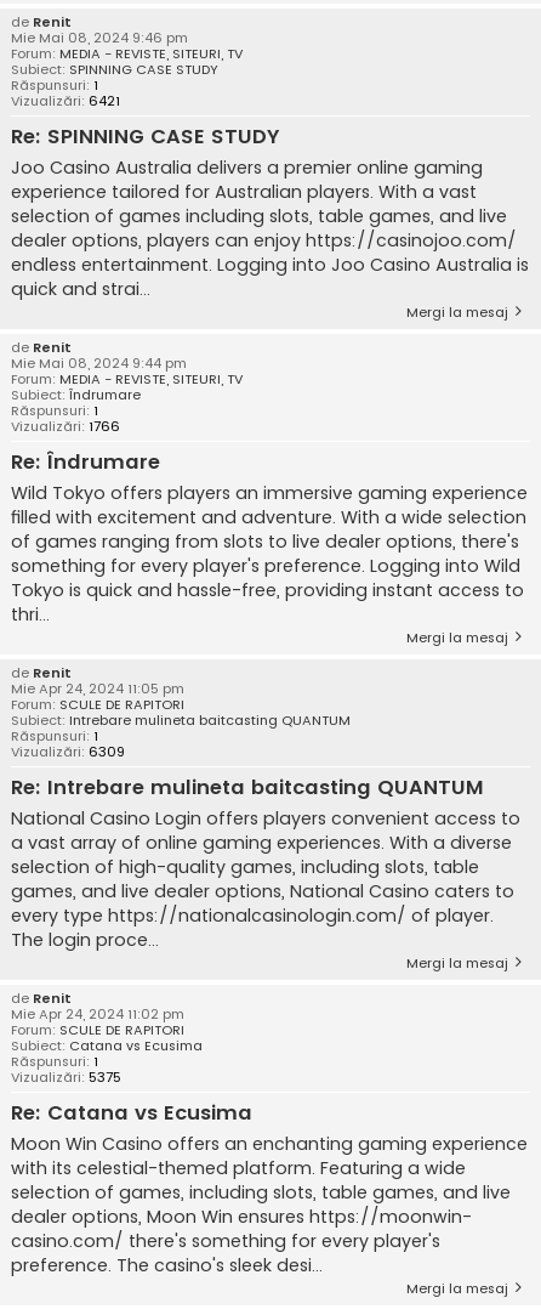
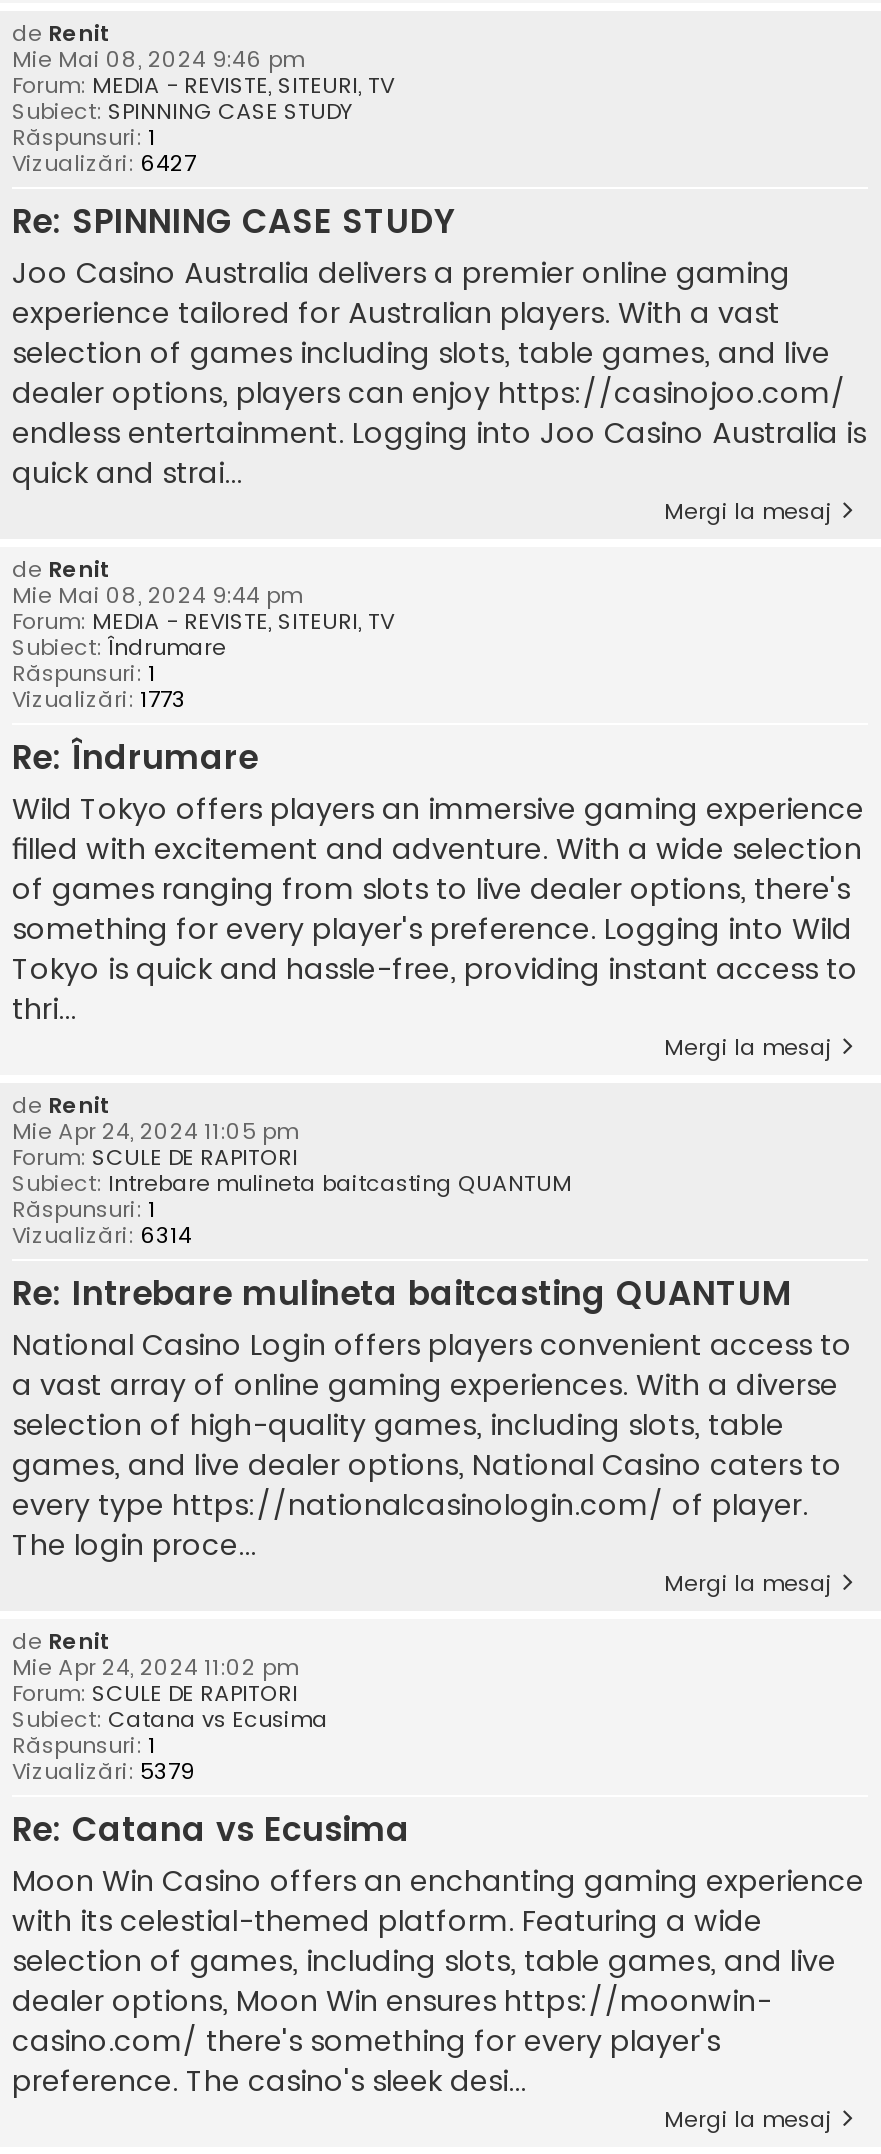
- Vizualizări: 6421
+ Vizualizări: 6427

- Vizualizări: 1766
+ Vizualizări: 1773

- Vizualizări: 6309
+ Vizualizări: 6314

- Vizualizări:5375
+ Vizualizări:5379
